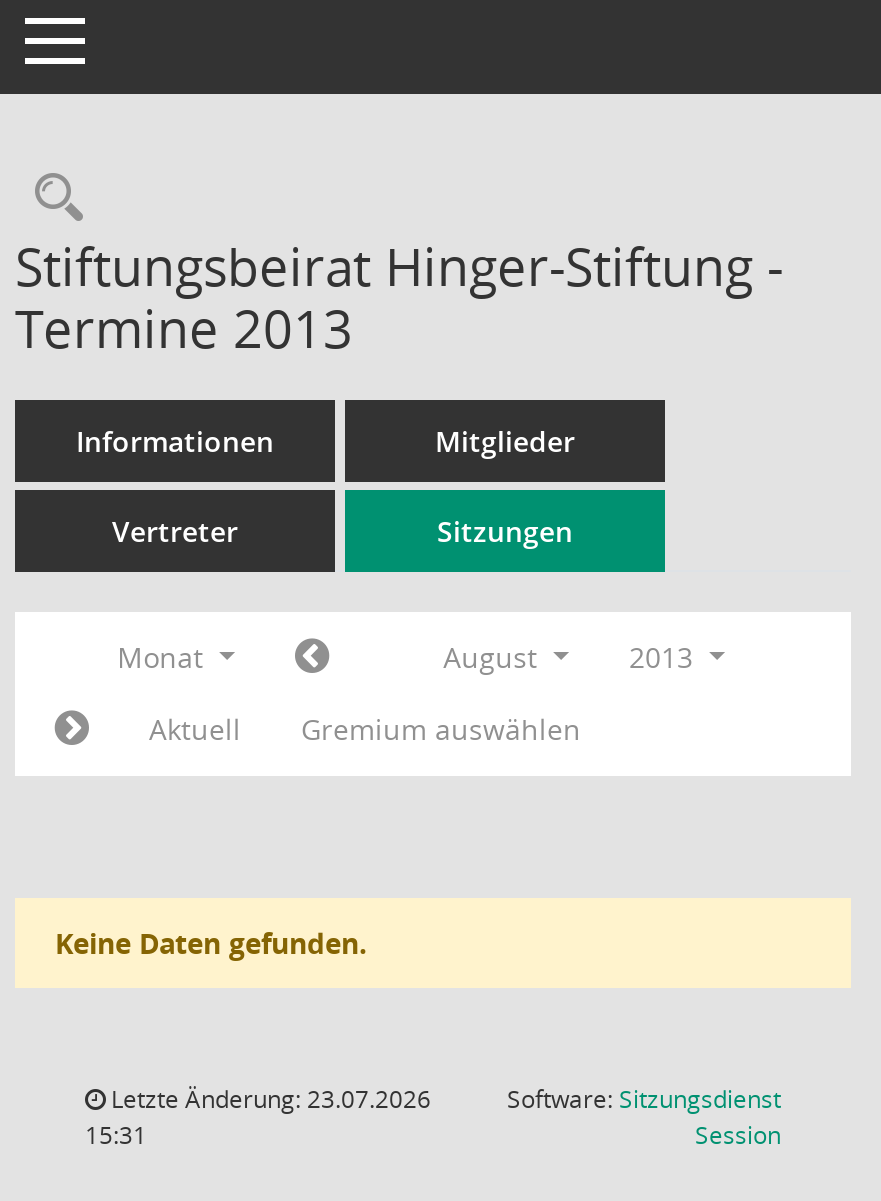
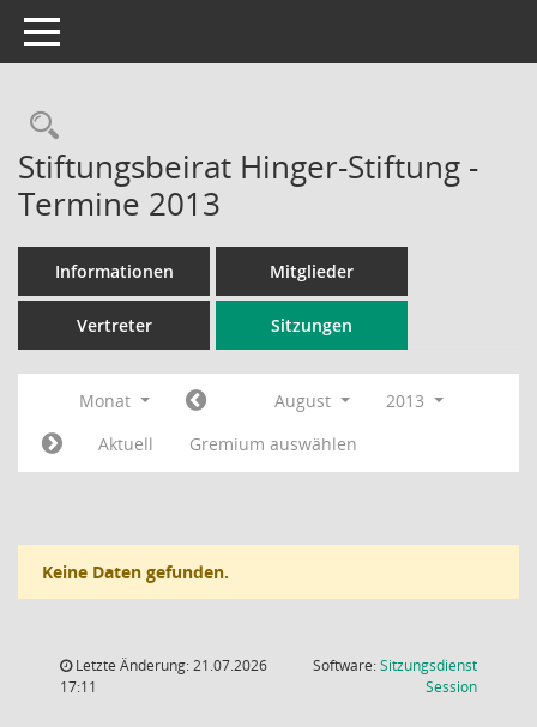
- Letzte Änderung: 23.07.2026
+ Letzte Änderung: 21.07.2026

- 15:31
+ 17:11
